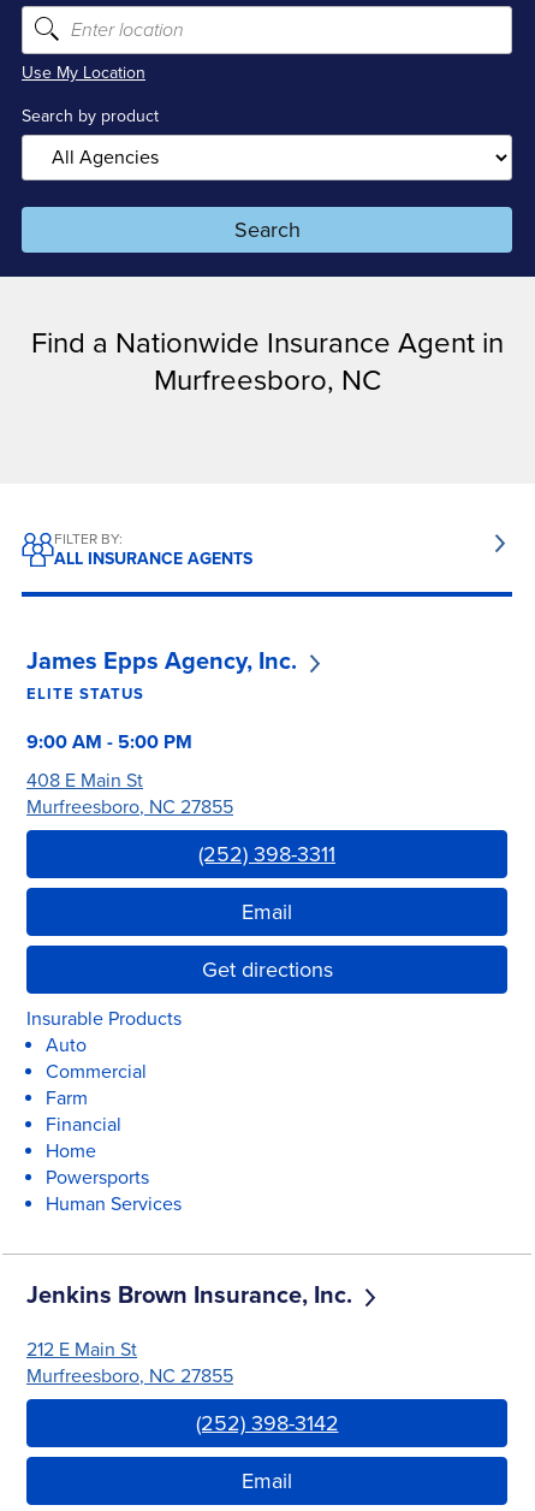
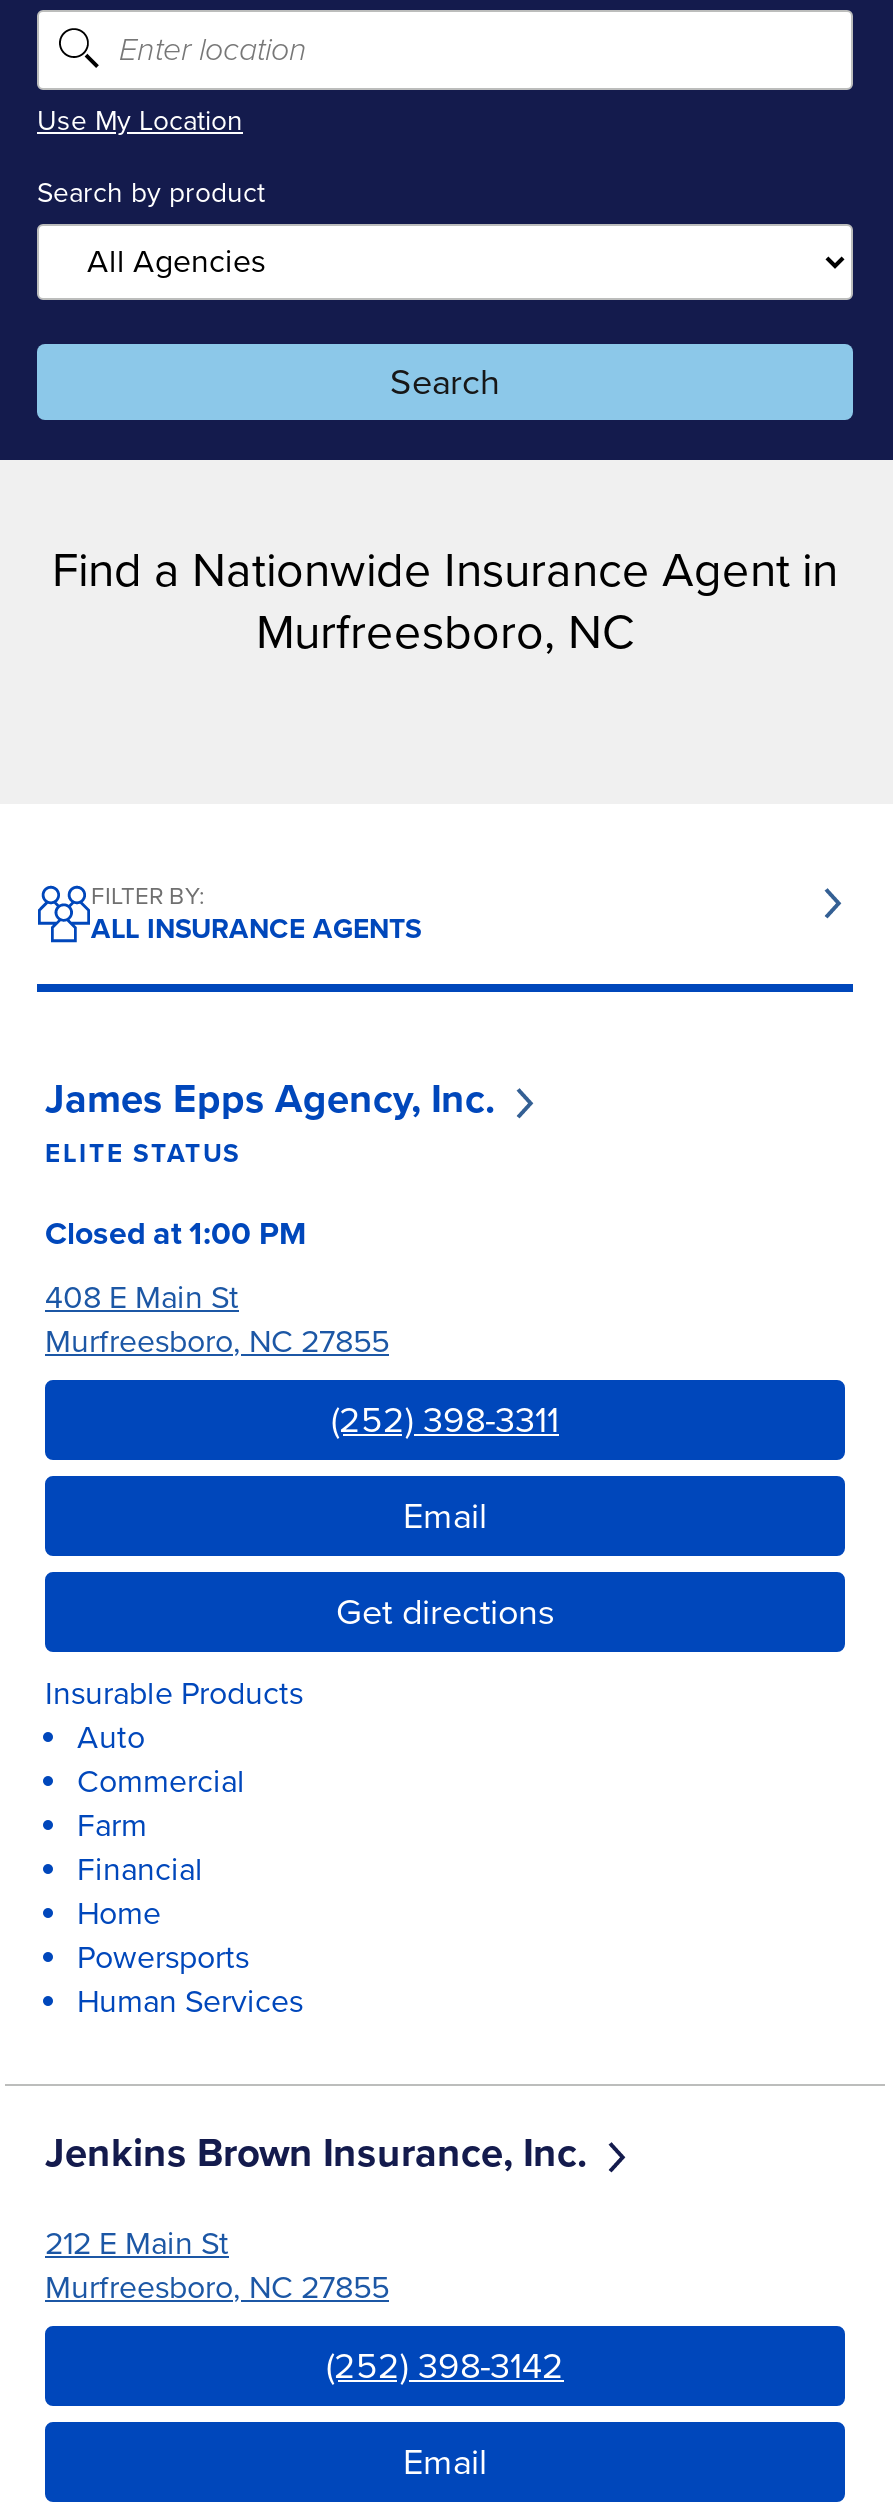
- 9:00 AM - 5:00 PM
+ Closed at 1:00 PM
